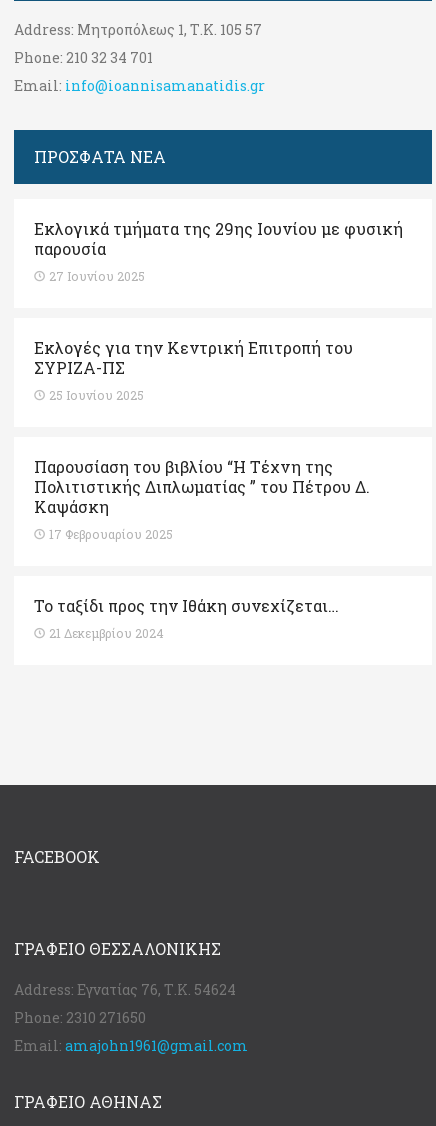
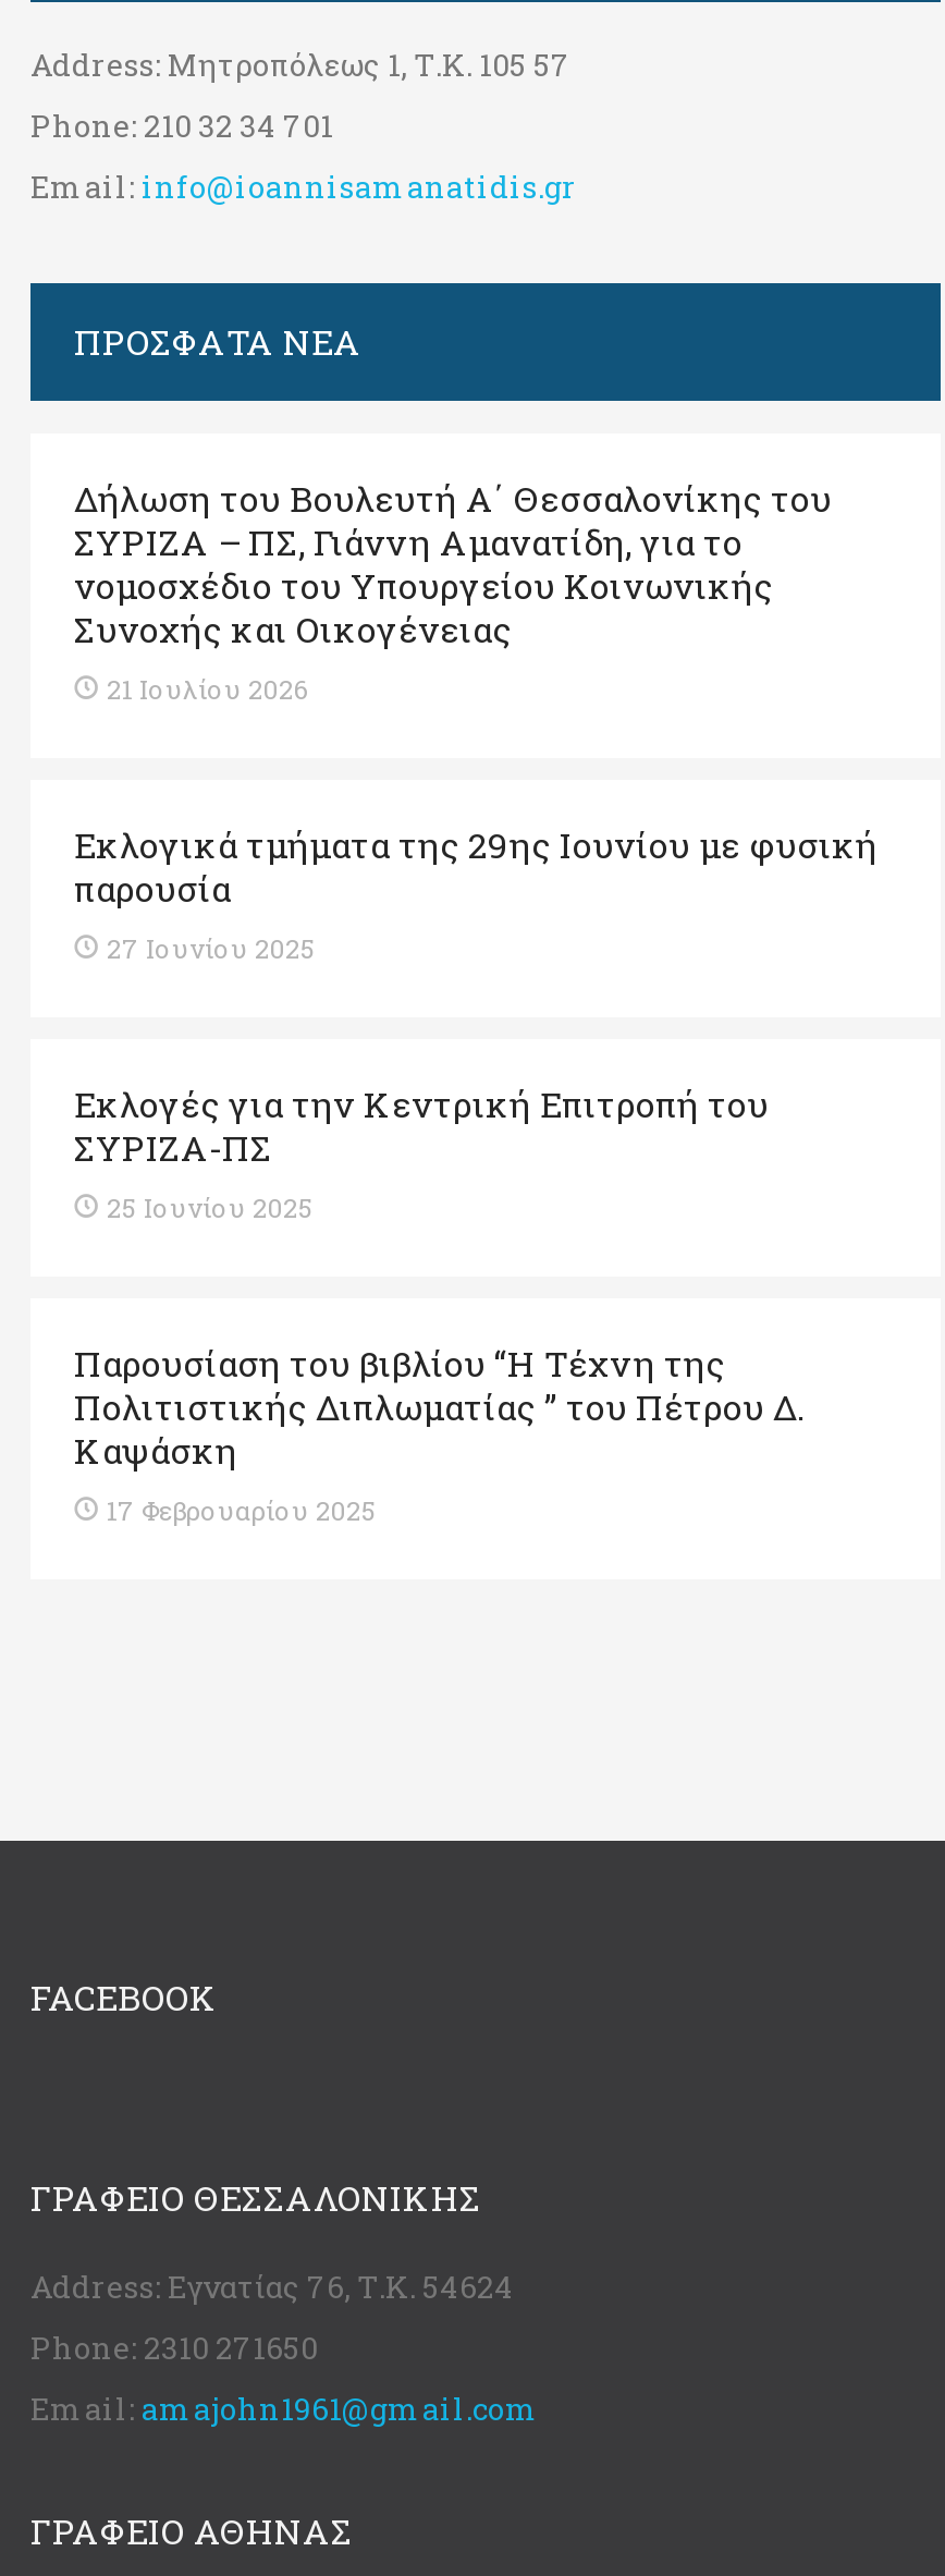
+ Δήλωση του Βουλευτή Α΄ Θεσσαλονίκης του
+ ΣΥΡΙΖΑ – ΠΣ, Γιάννη Αμανατίδη, για το
+ νομοσχέδιο του Υπουργείου Κοινωνικής
+ Συνοχής και Οικογένειας
+ 21 Ιουλίου 2026

moved down: Εκλογικά τμήματα της 29ης Ιουνίου με φυσική | παρουσία | 27 Ιουνίου 2025 | ... | Καψάσκη | 17 Φεβρουαρίου 2025

- Το ταξίδι προς την Ιθάκη συνεχίζεται…
- 21 Δεκεμβρίου 2024
